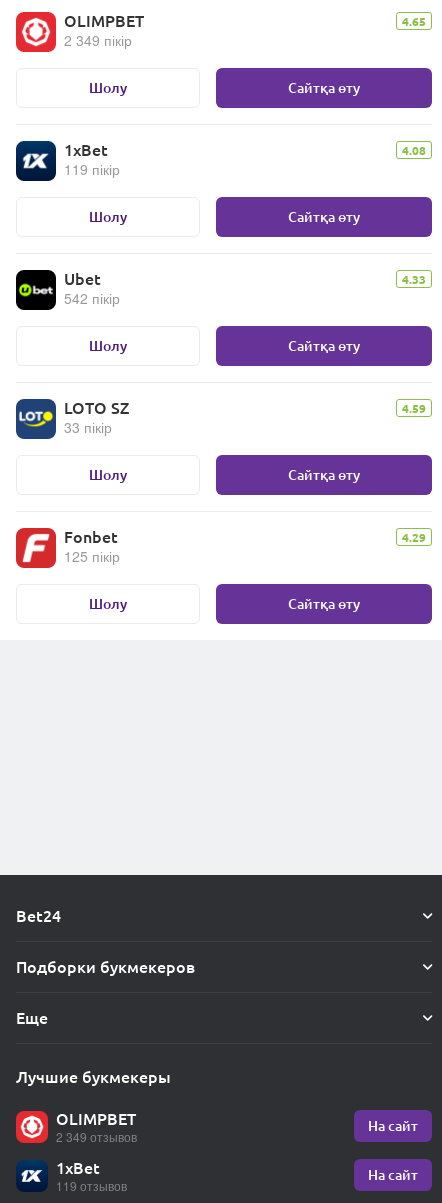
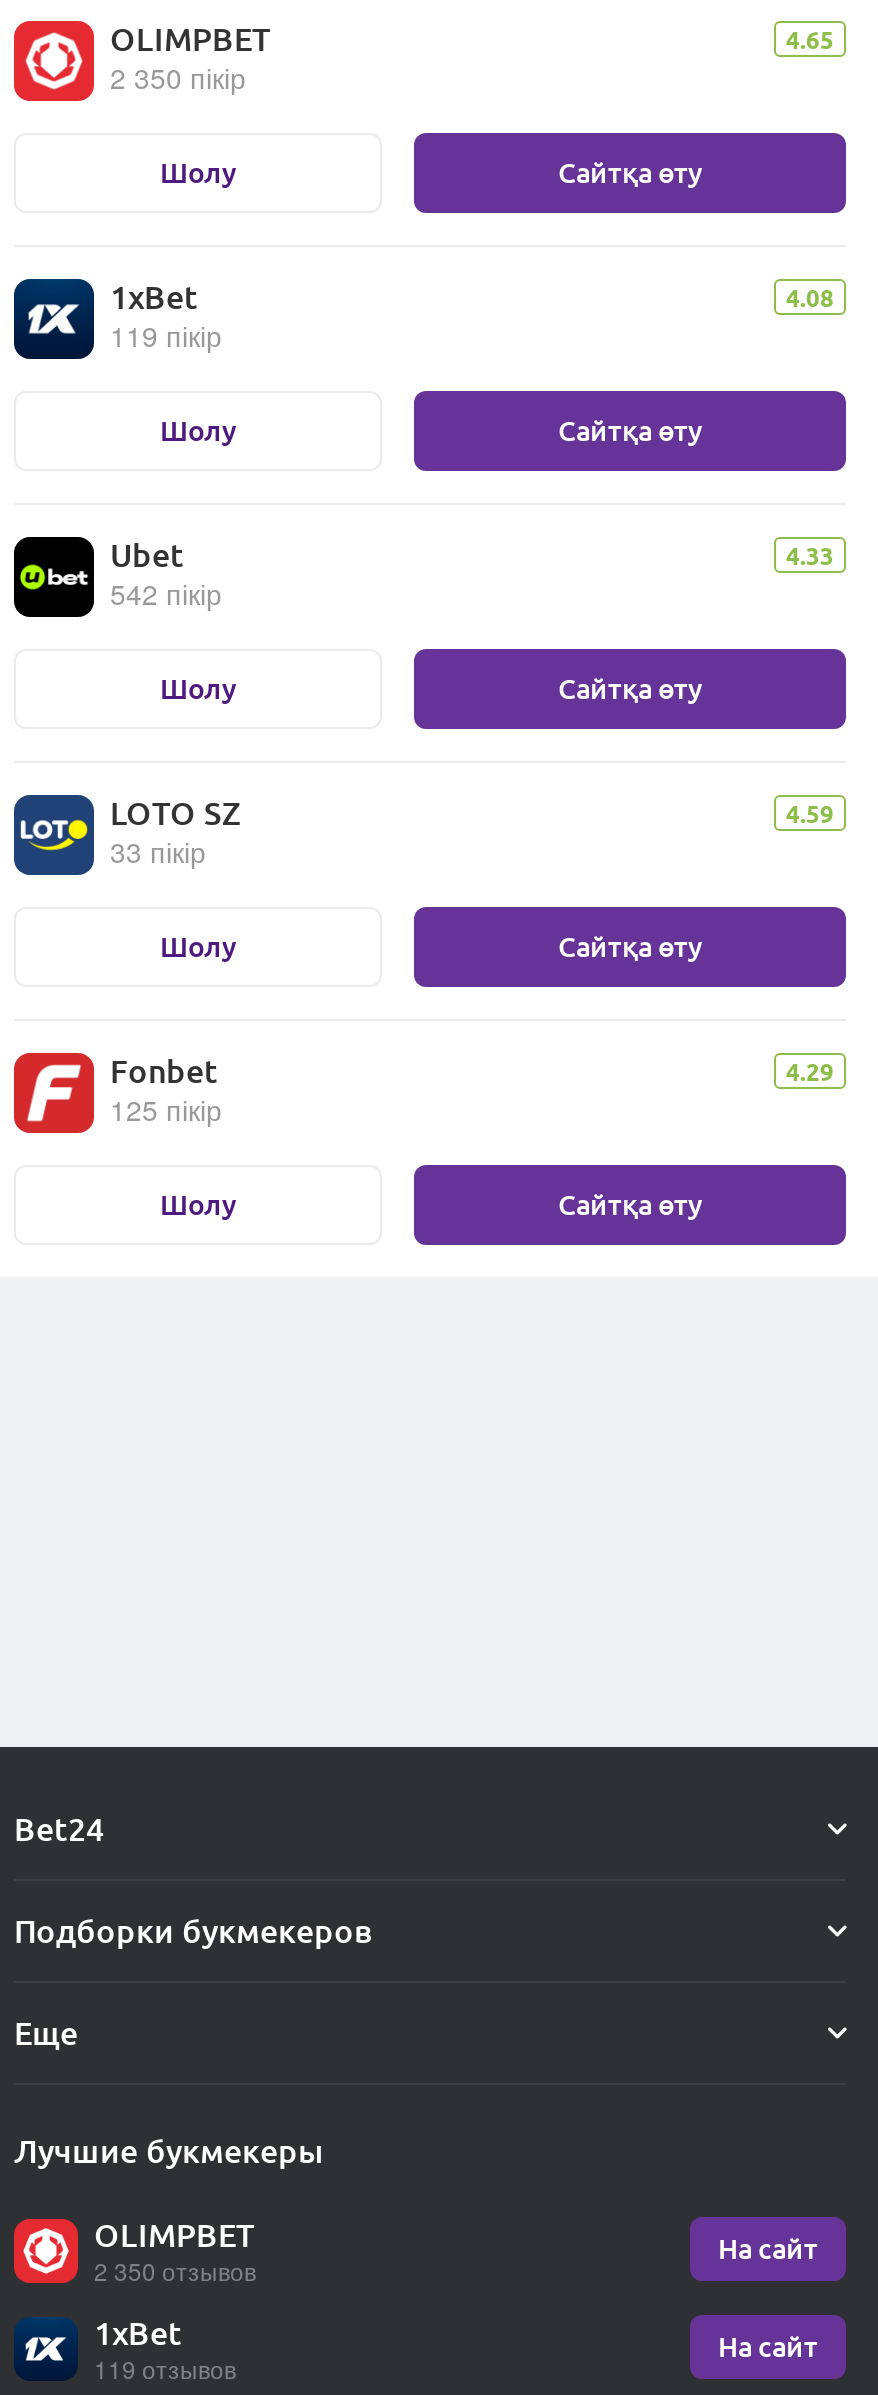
- 2 349 пікір
+ 2 350 пікір

- 2 349 отзывов
+ 2 350 отзывов
